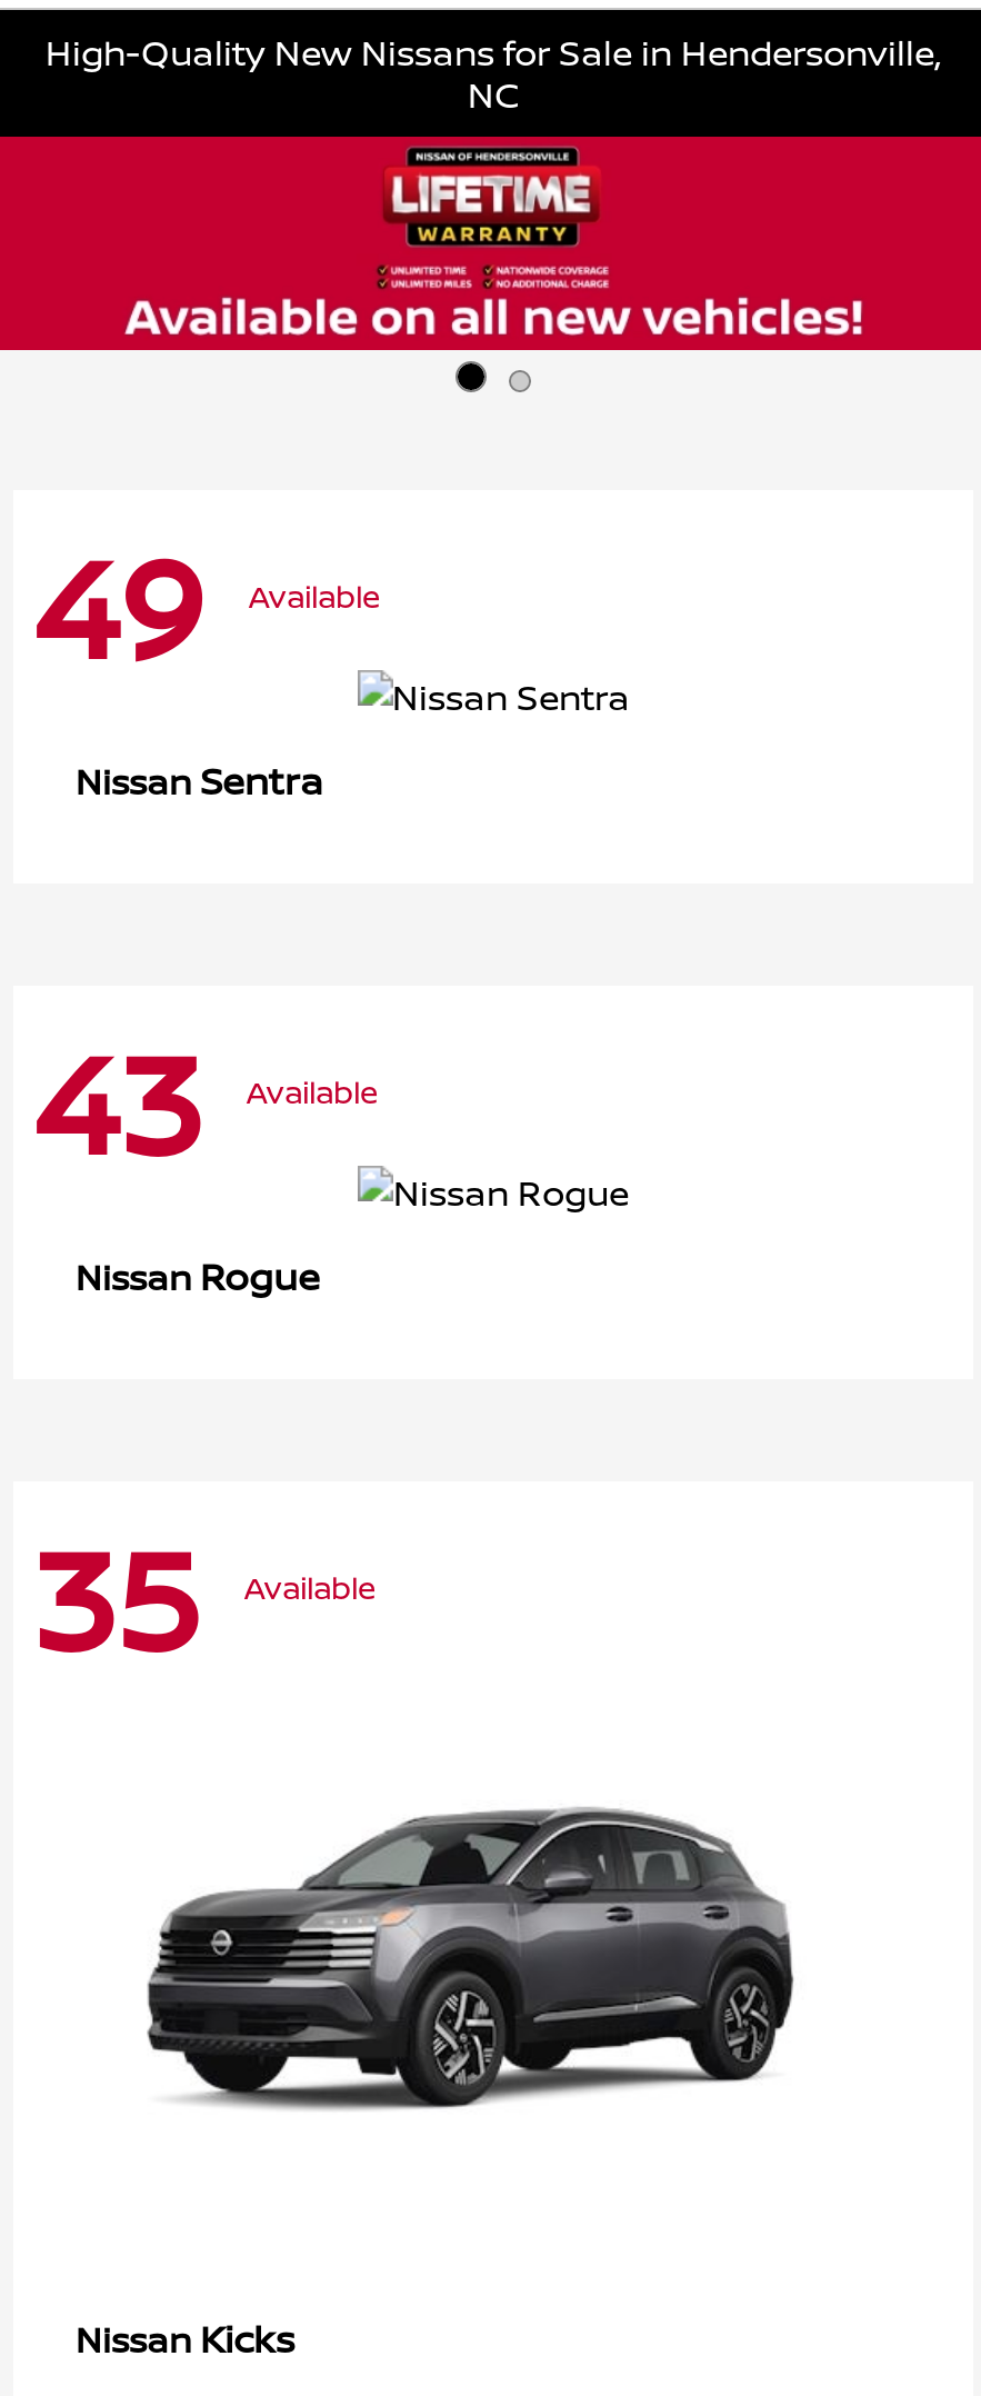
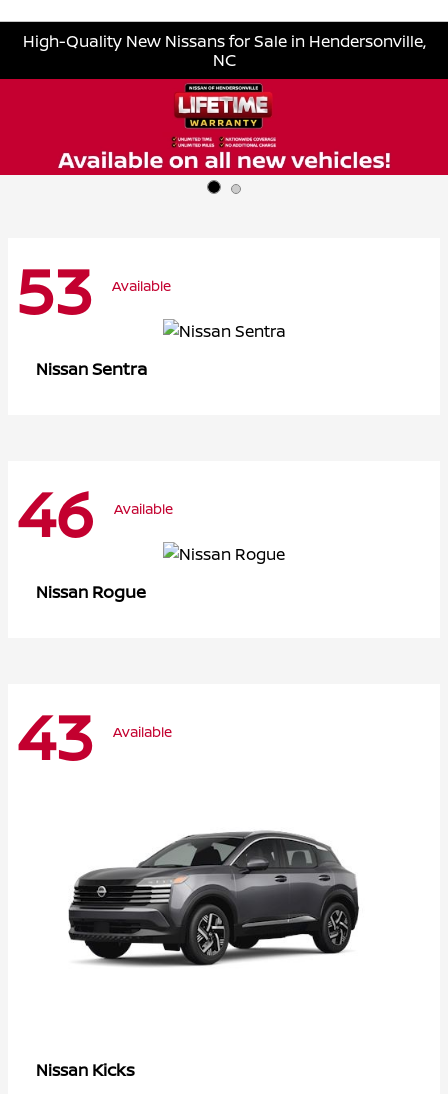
- 49 Available
+ 53 Available

- 43 Available
+ 46 Available

- 35 Available
+ 43 Available
